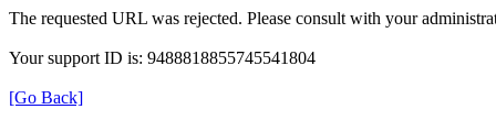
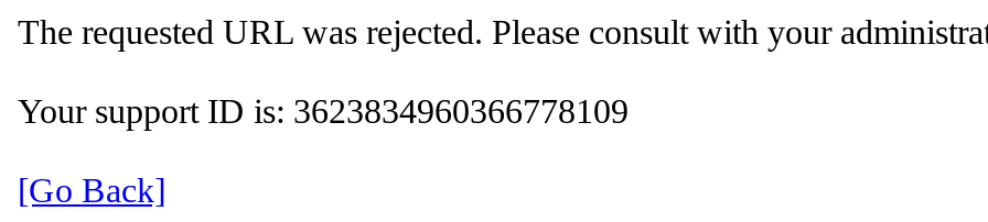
- Your support ID is: 9488818855745541804
+ Your support ID is: 3623834960366778109
